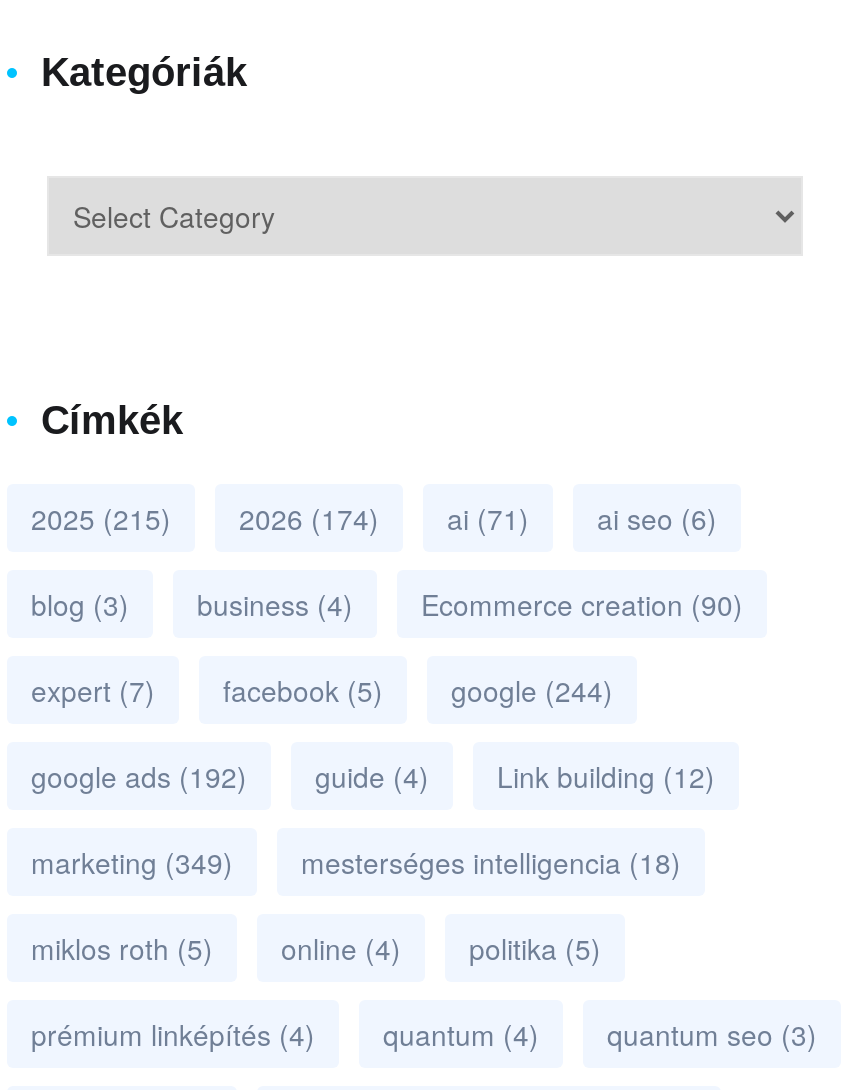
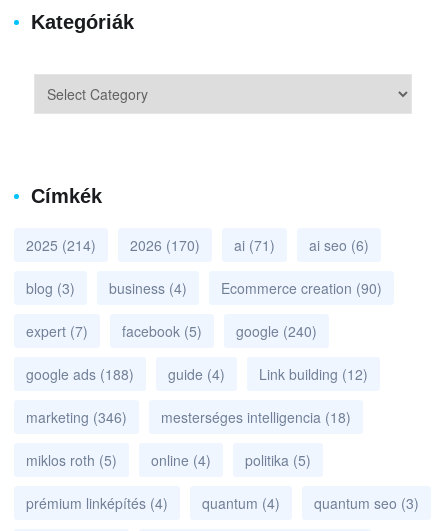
- 2025 (215)
+ 2025 (214)

- 2026 (174)
+ 2026 (170)

- expert (7) facebook (5) google (244)
+ expert (7) facebook (5) google (240)

- google ads (192) guide (4) Link building (12)
+ google ads (188) guide (4) Link building (12)

- marketing (349) mesterséges intelligencia (18)
+ marketing (346) mesterséges intelligencia (18)
